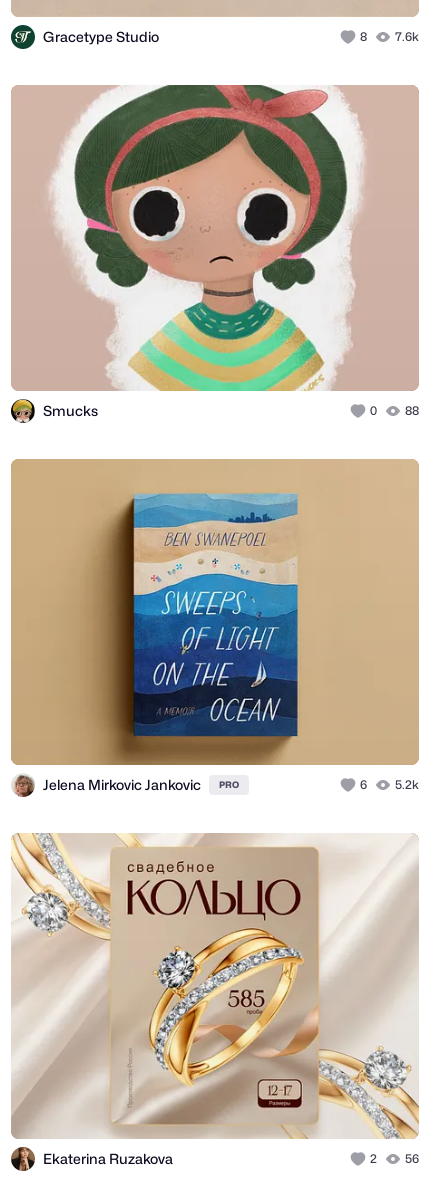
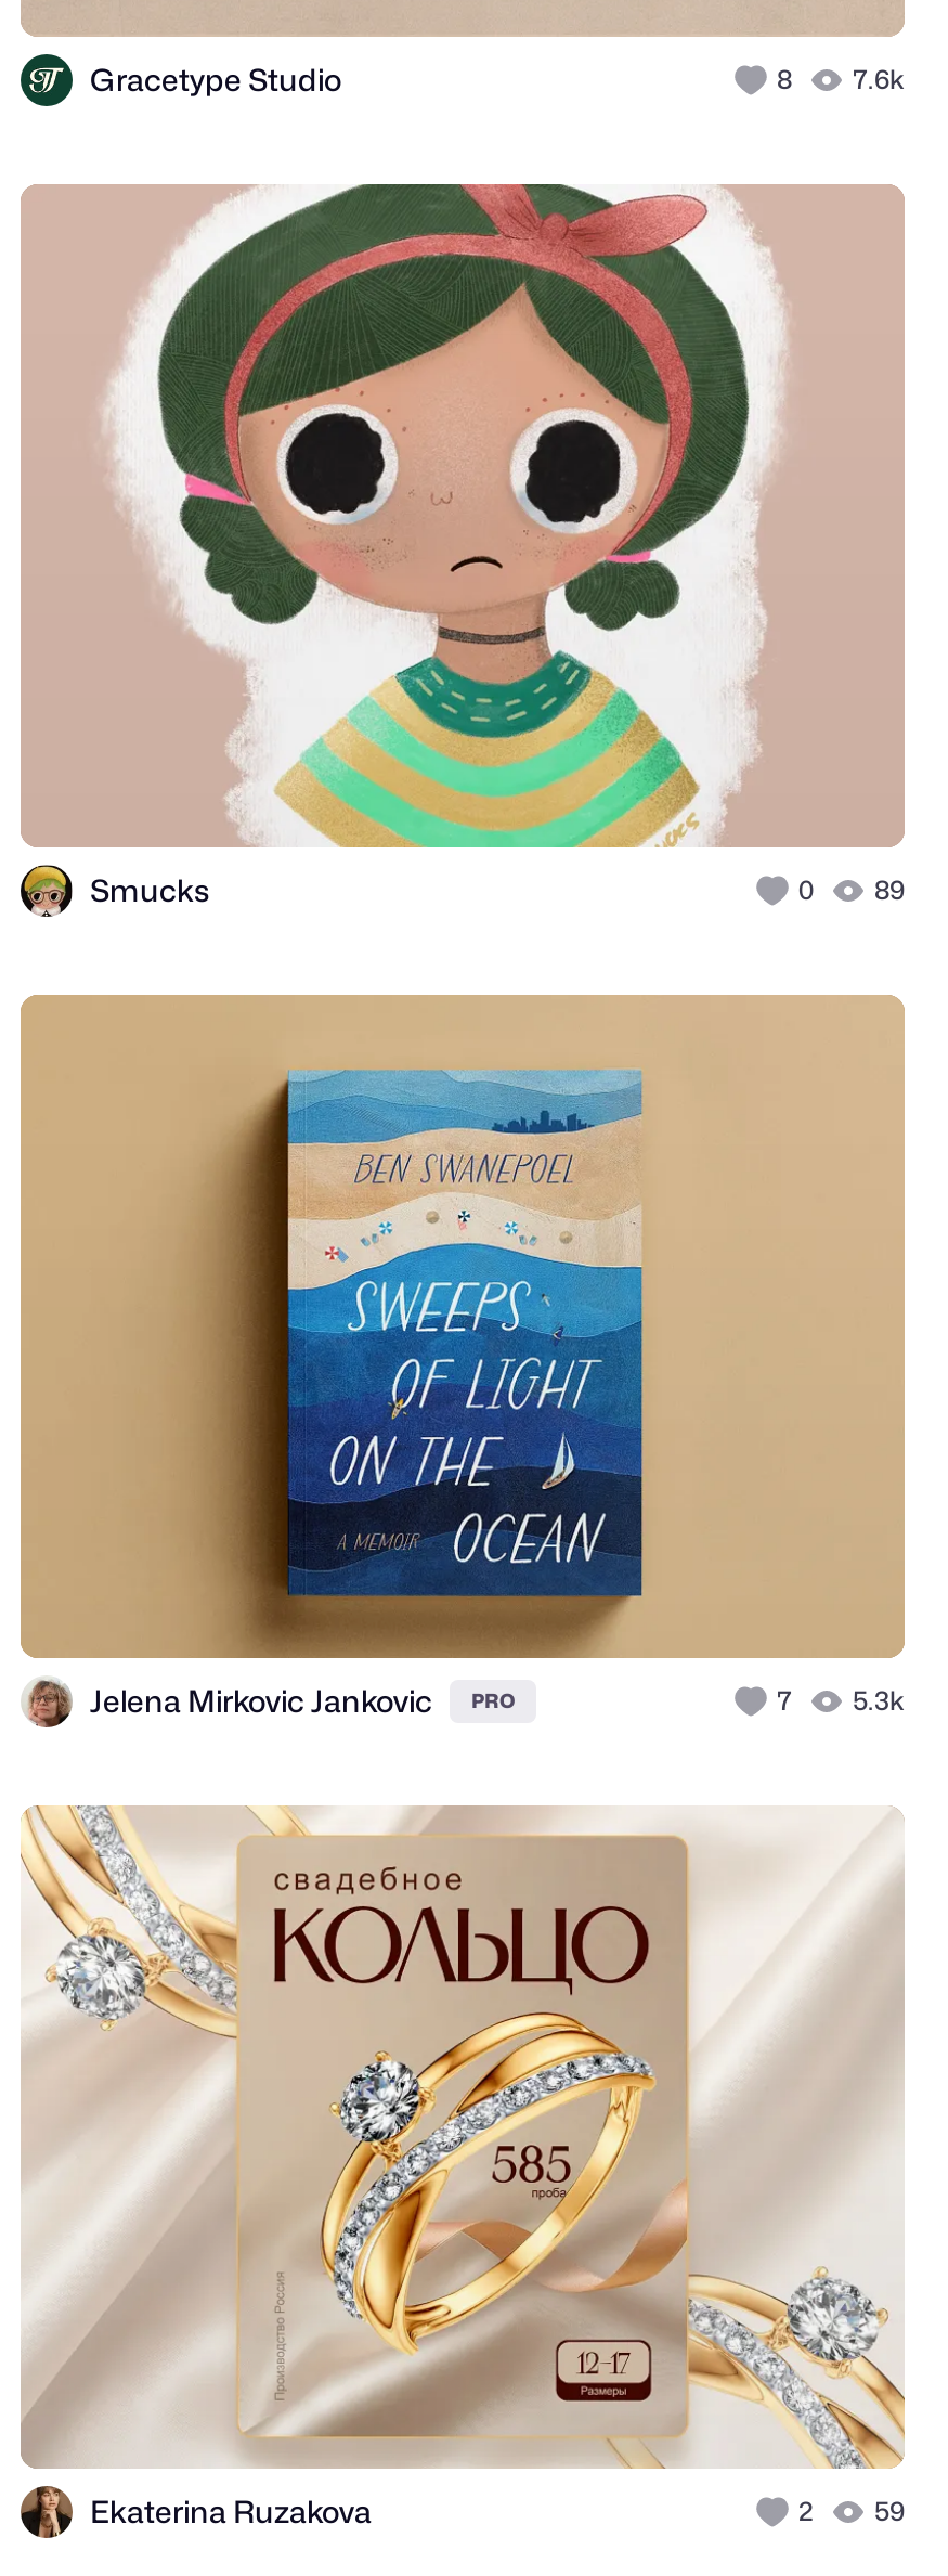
- 0 88
+ 0 89

- 6
- 5.2k
+ 7
+ 5.3k

- 2 56
+ 2 59
